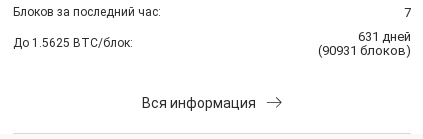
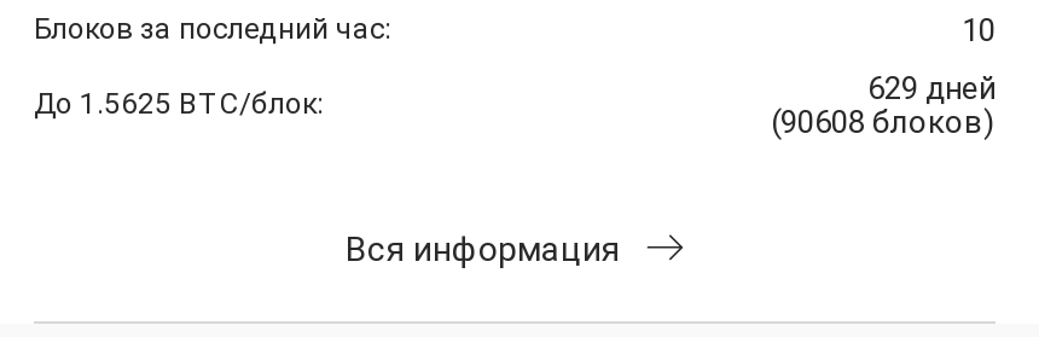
- 7
+ 10

- 631 дней
+ 629 дней

- (90931 блоков)
+ (90608 блоков)
